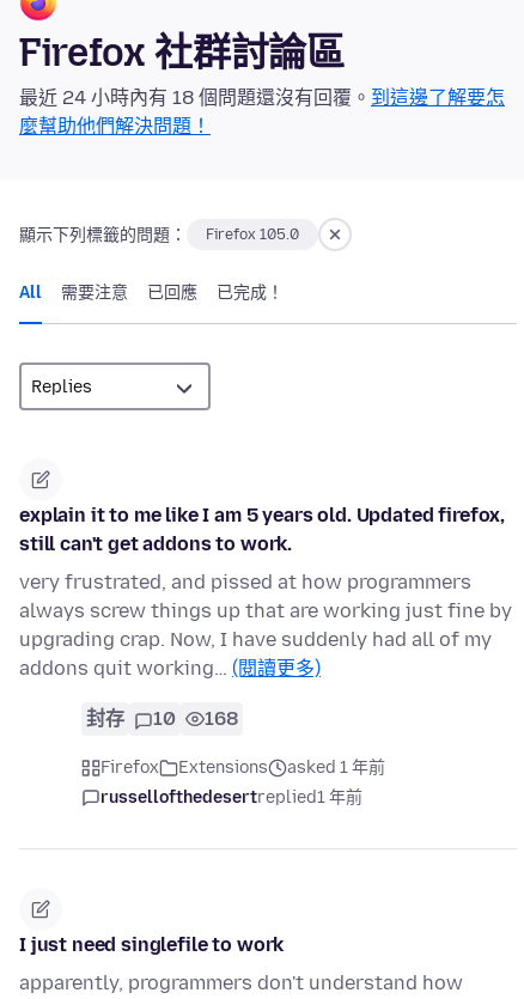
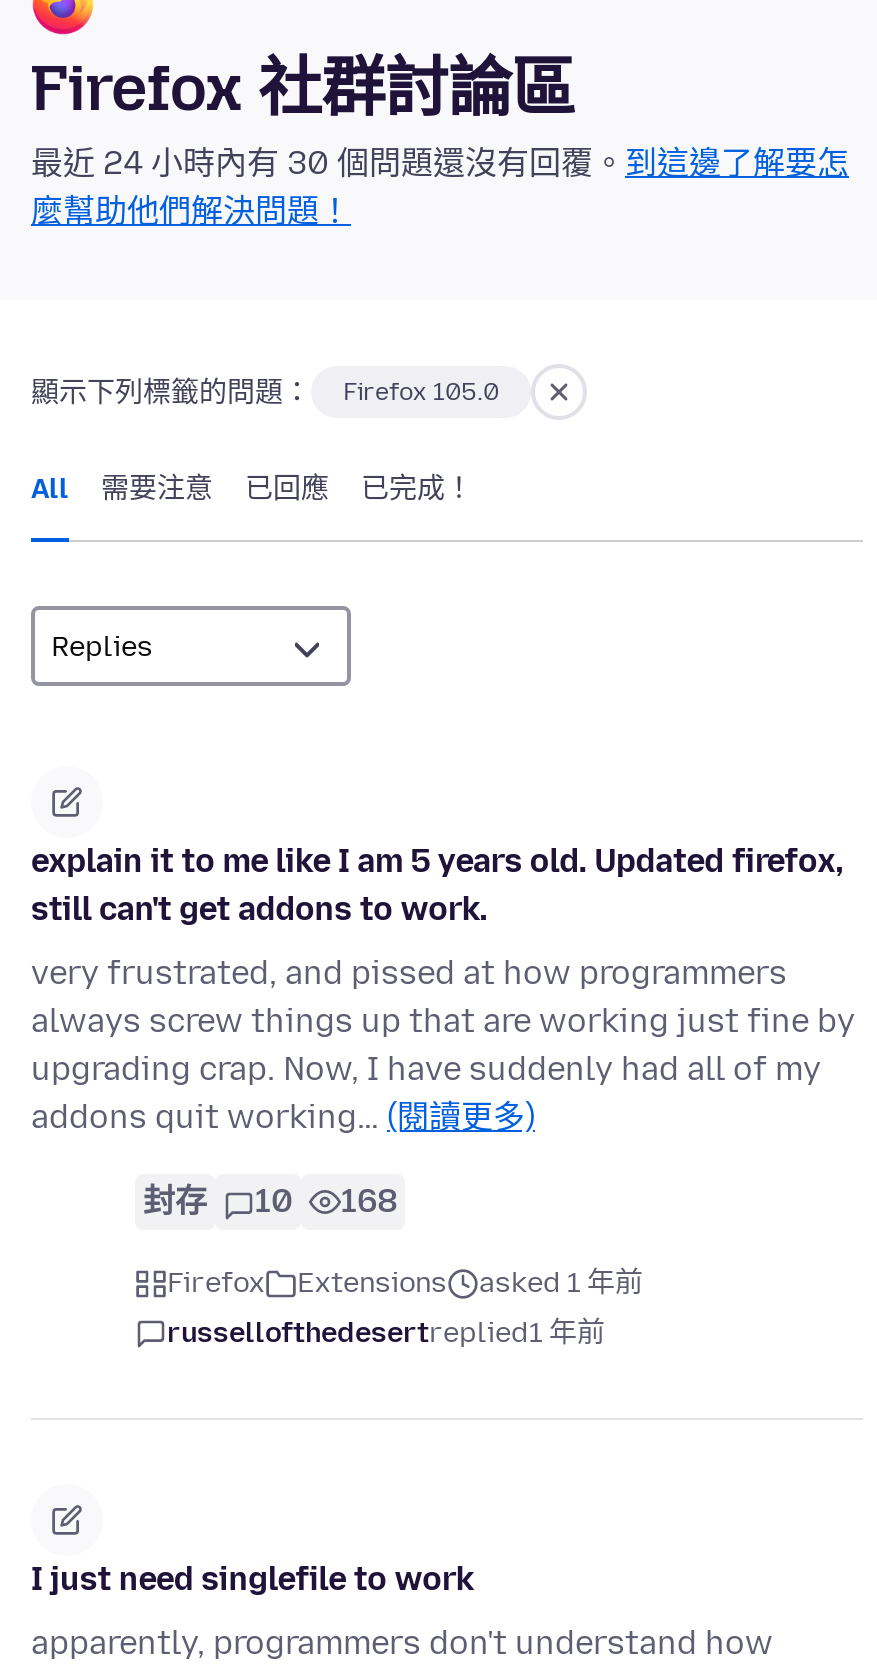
- 最近 24 小時內有 18 個問題還沒有回覆。到這邊了解要怎
+ 最近 24 小時內有 30 個問題還沒有回覆。到這邊了解要怎
